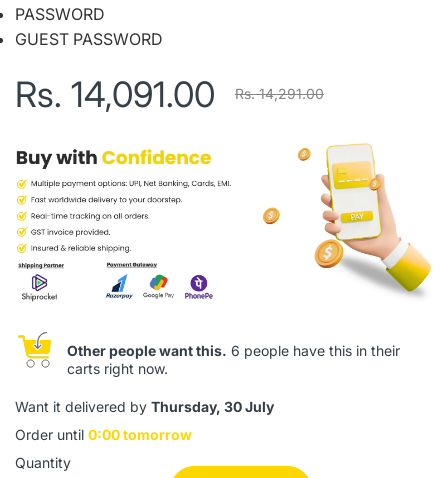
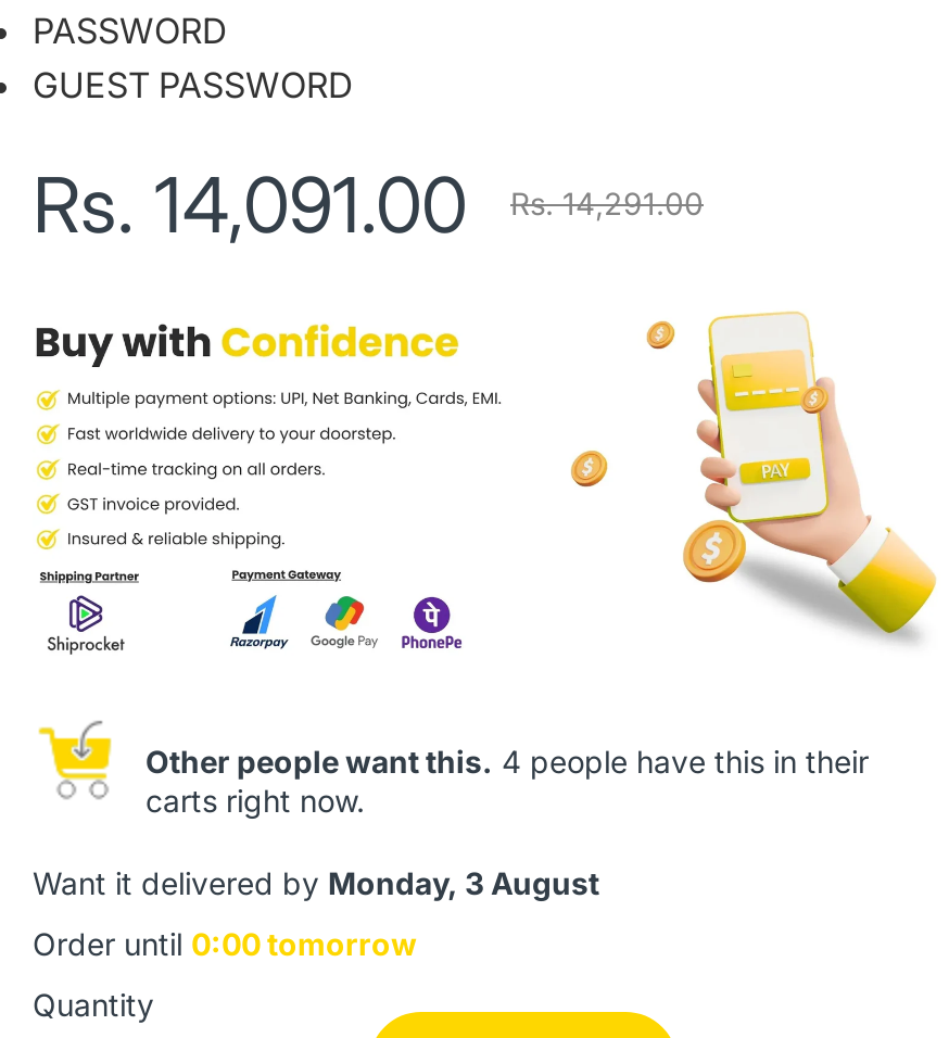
- Other people want this. 6 people have this in their
+ Other people want this. 4 people have this in their

- Want it delivered by Thursday, 30 July
+ Want it delivered by Monday, 3 August
